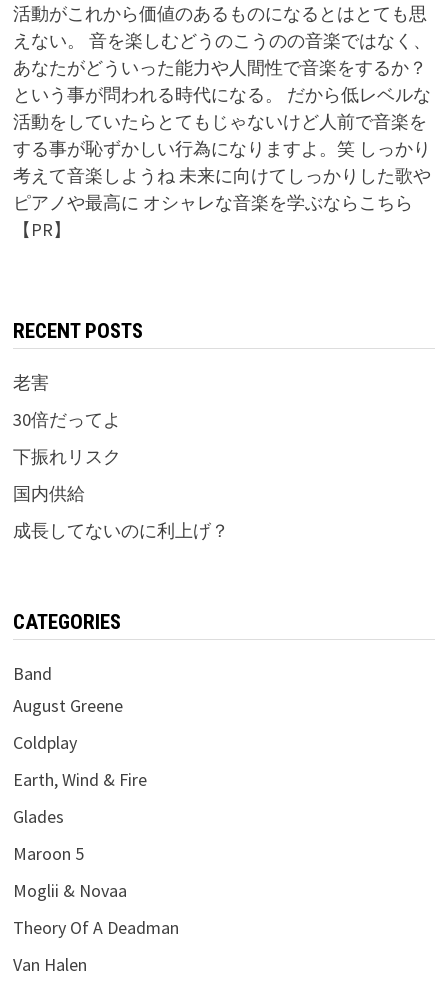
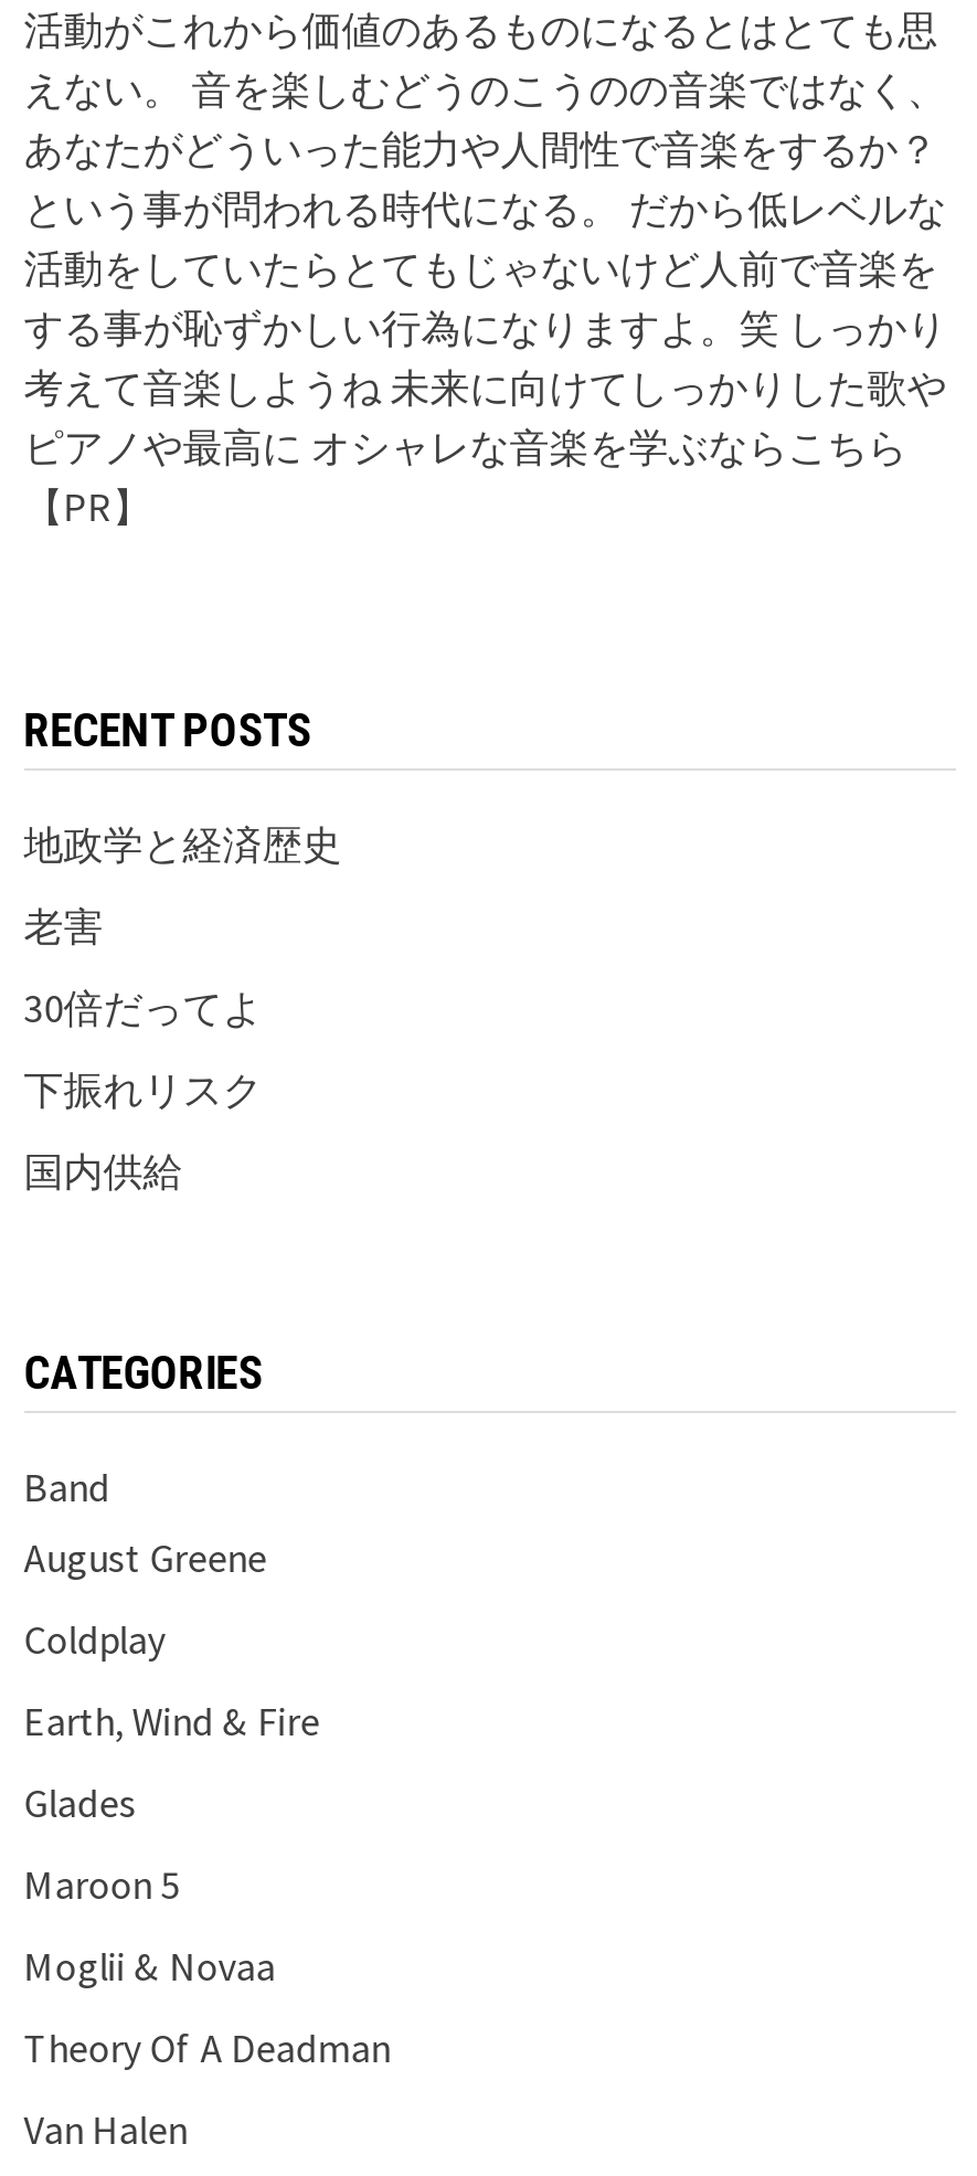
+ 地政学と経済歴史

moved down: 老害 | 30倍だってよ | 下振れリスク | 国内供給

- 成長してないのに利上げ？
